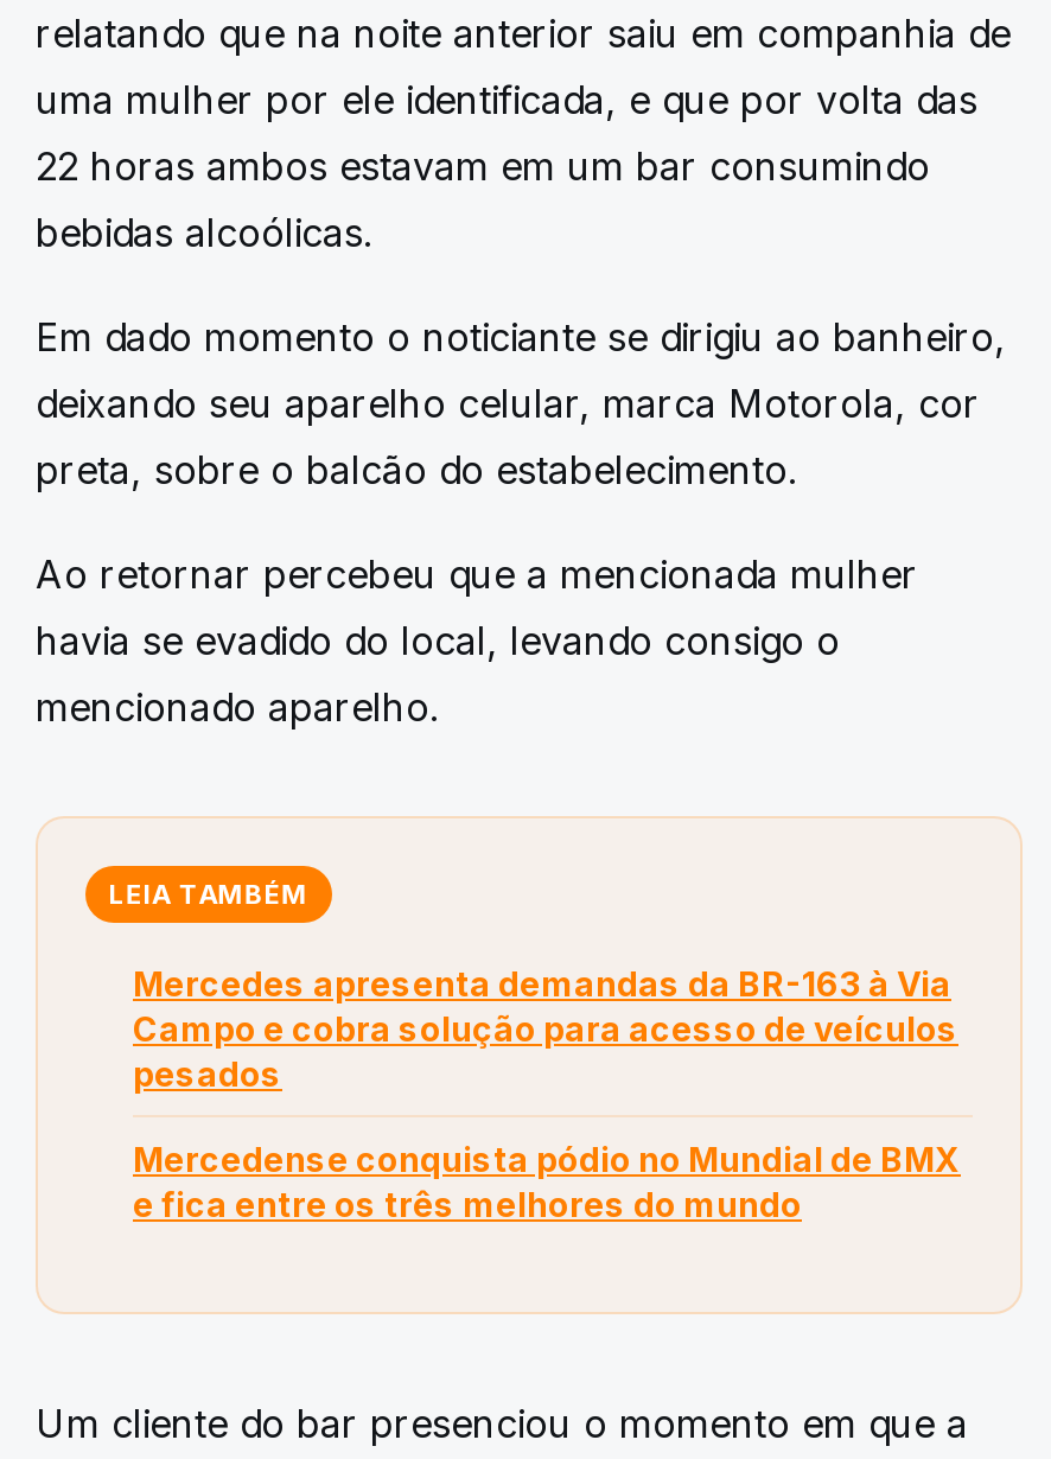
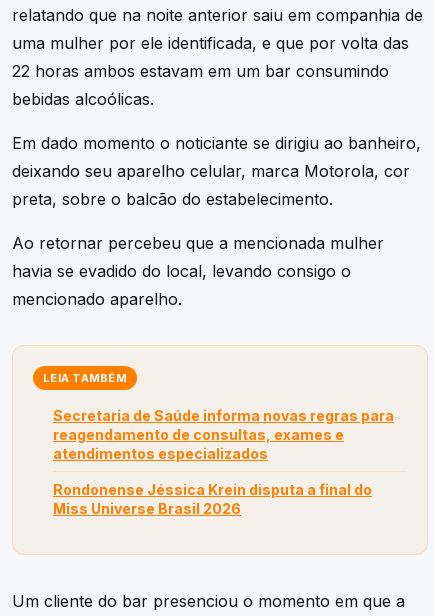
- Mercedes apresenta demandas da BR-163 à Via
- Campo e cobra solução para acesso de veículos
- pesados
+ Secretaria de Saúde informa novas regras para
+ reagendamento de consultas, exames e
+ atendimentos especializados

- Mercedense conquista pódio no Mundial de BMX
- e fica entre os três melhores do mundo
+ Rondonense Jéssica Krein disputa a final do
+ Miss Universe Brasil 2026
